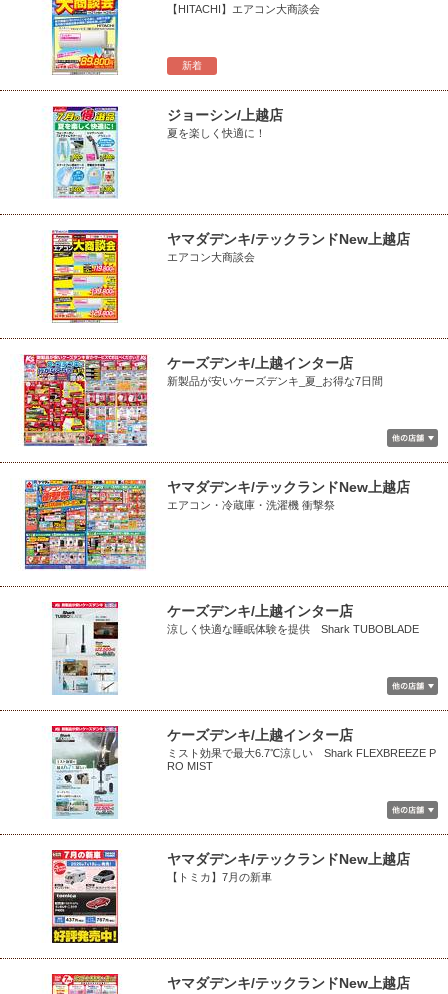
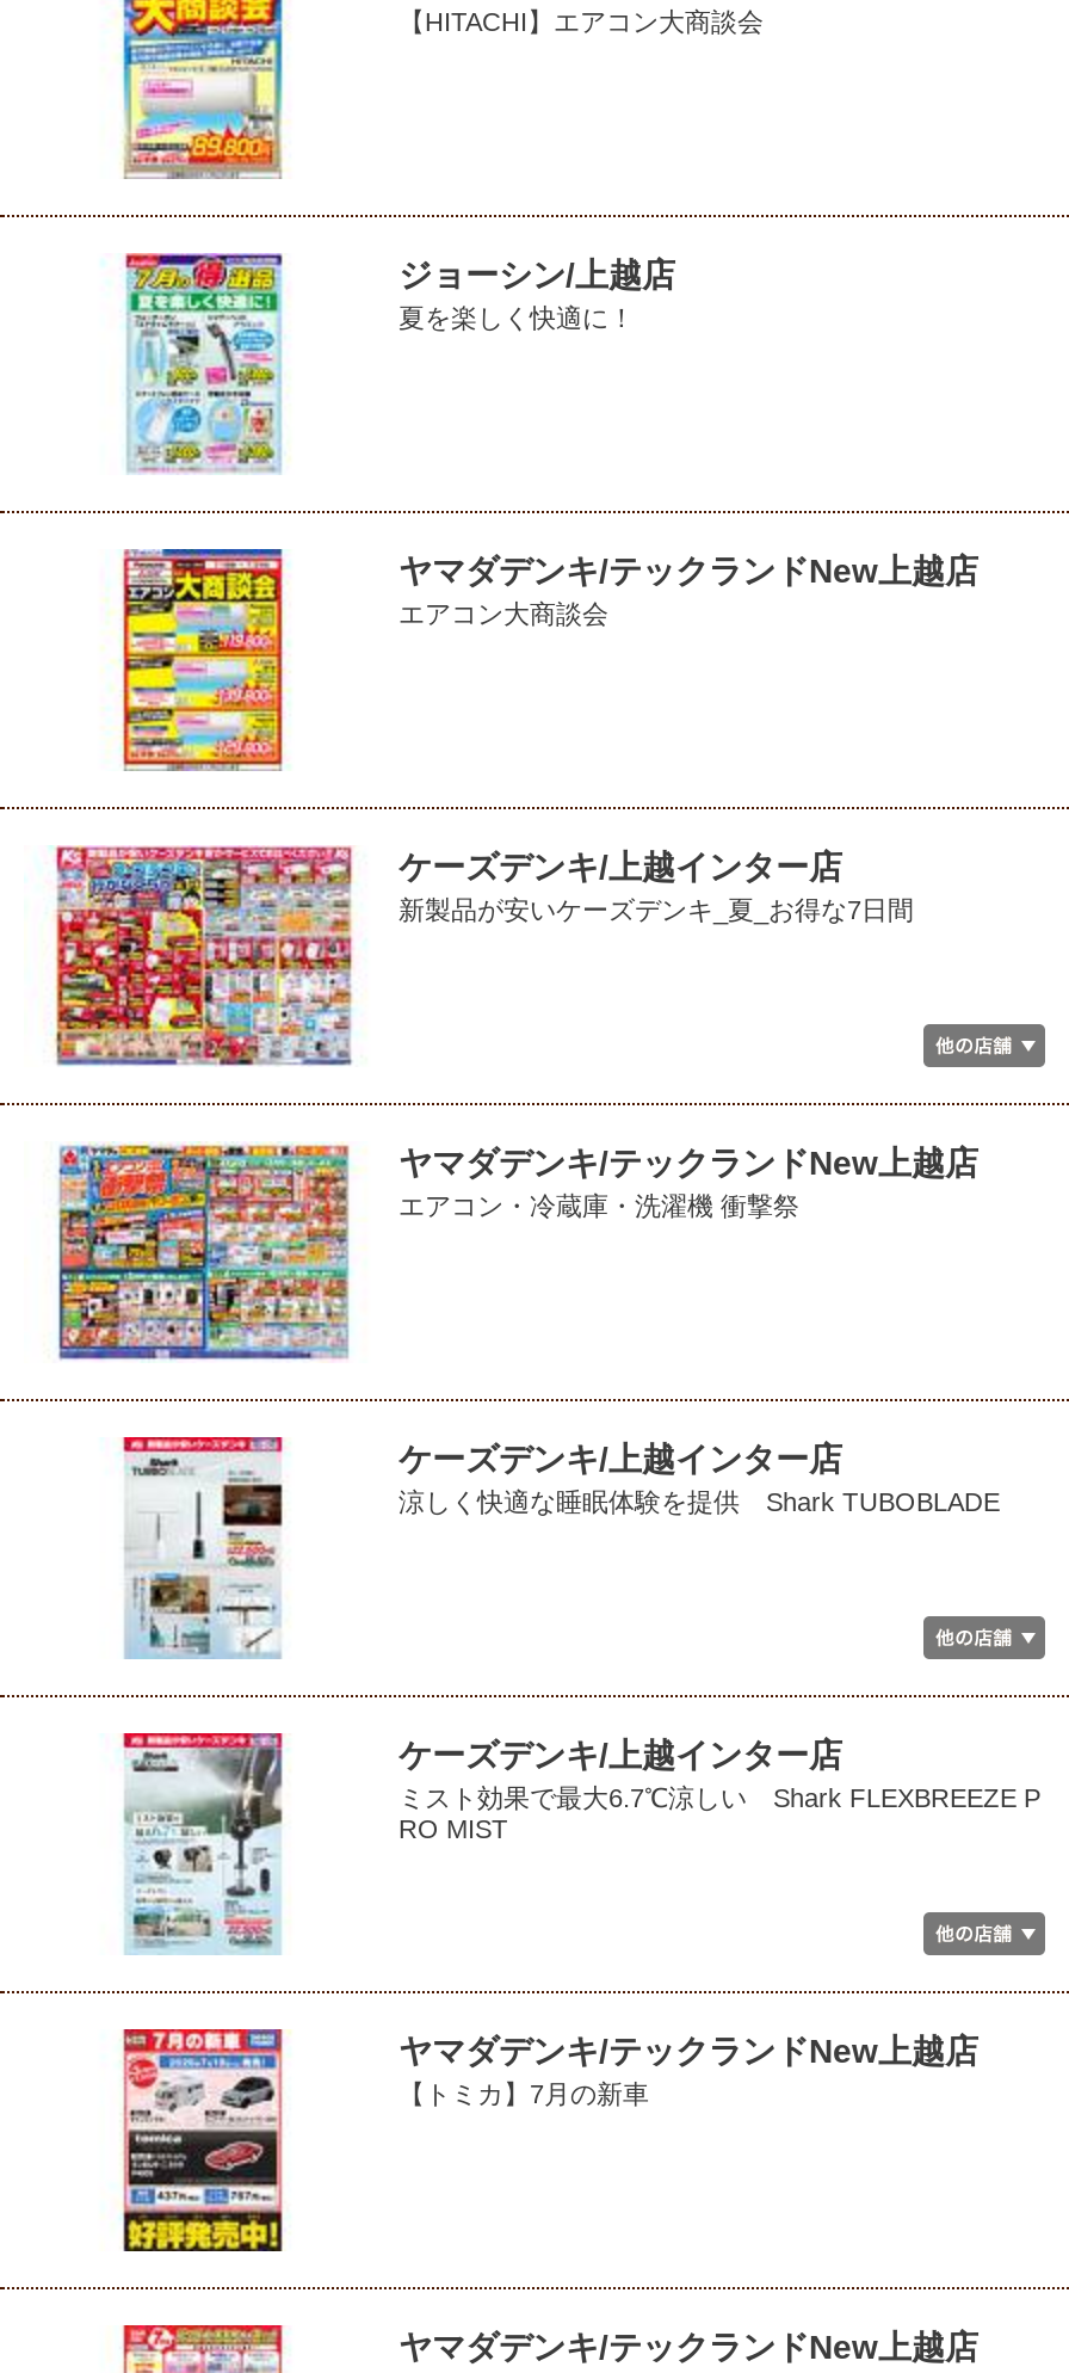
- 新着
